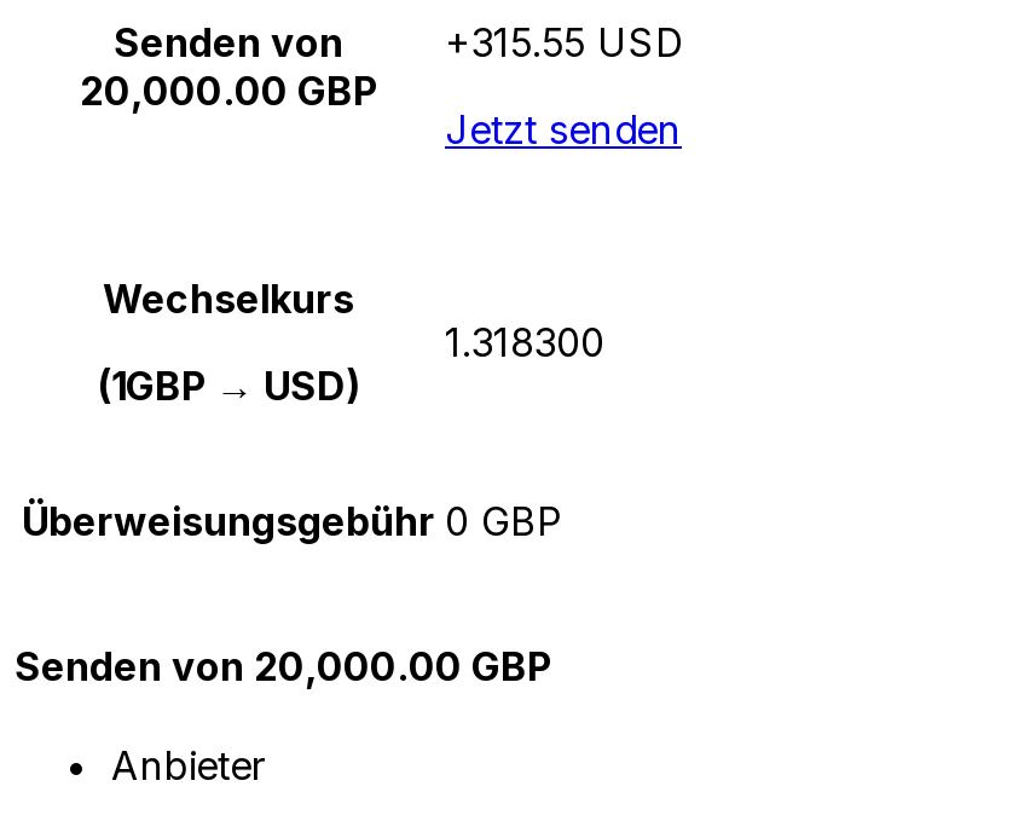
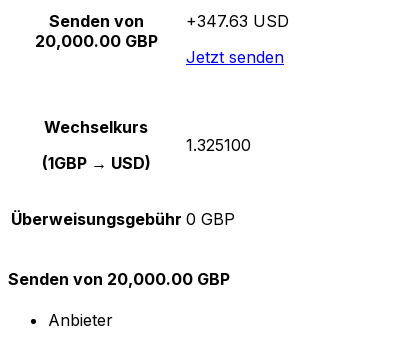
- +315.55 USD
+ +347.63 USD

- 1.318300
+ 1.325100
